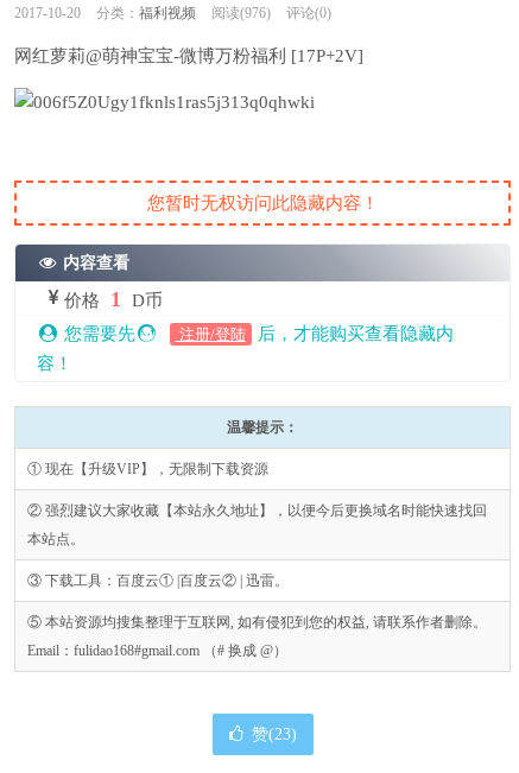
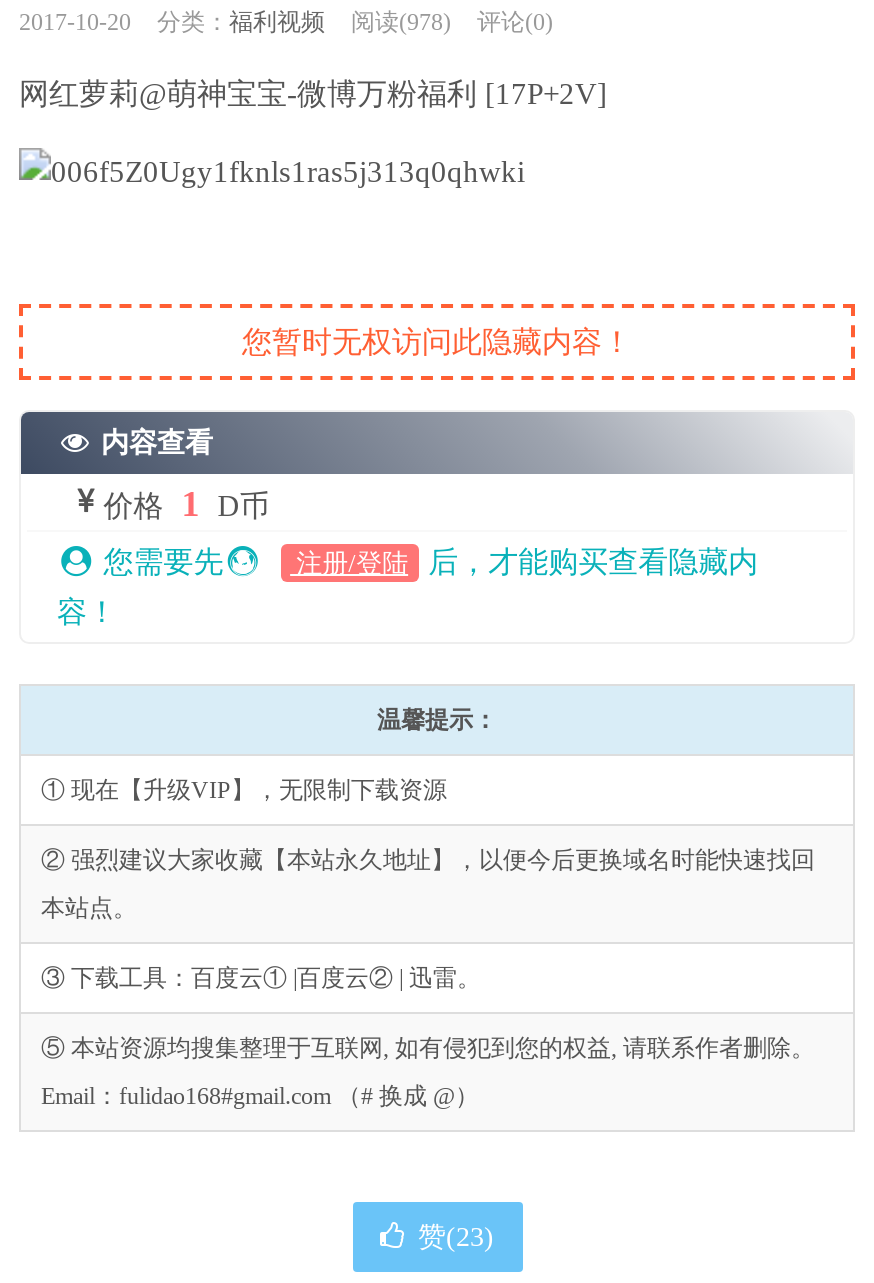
- 2017-10-20 分类：福利视频 阅读(976) 评论(0)
+ 2017-10-20 分类：福利视频 阅读(978) 评论(0)
